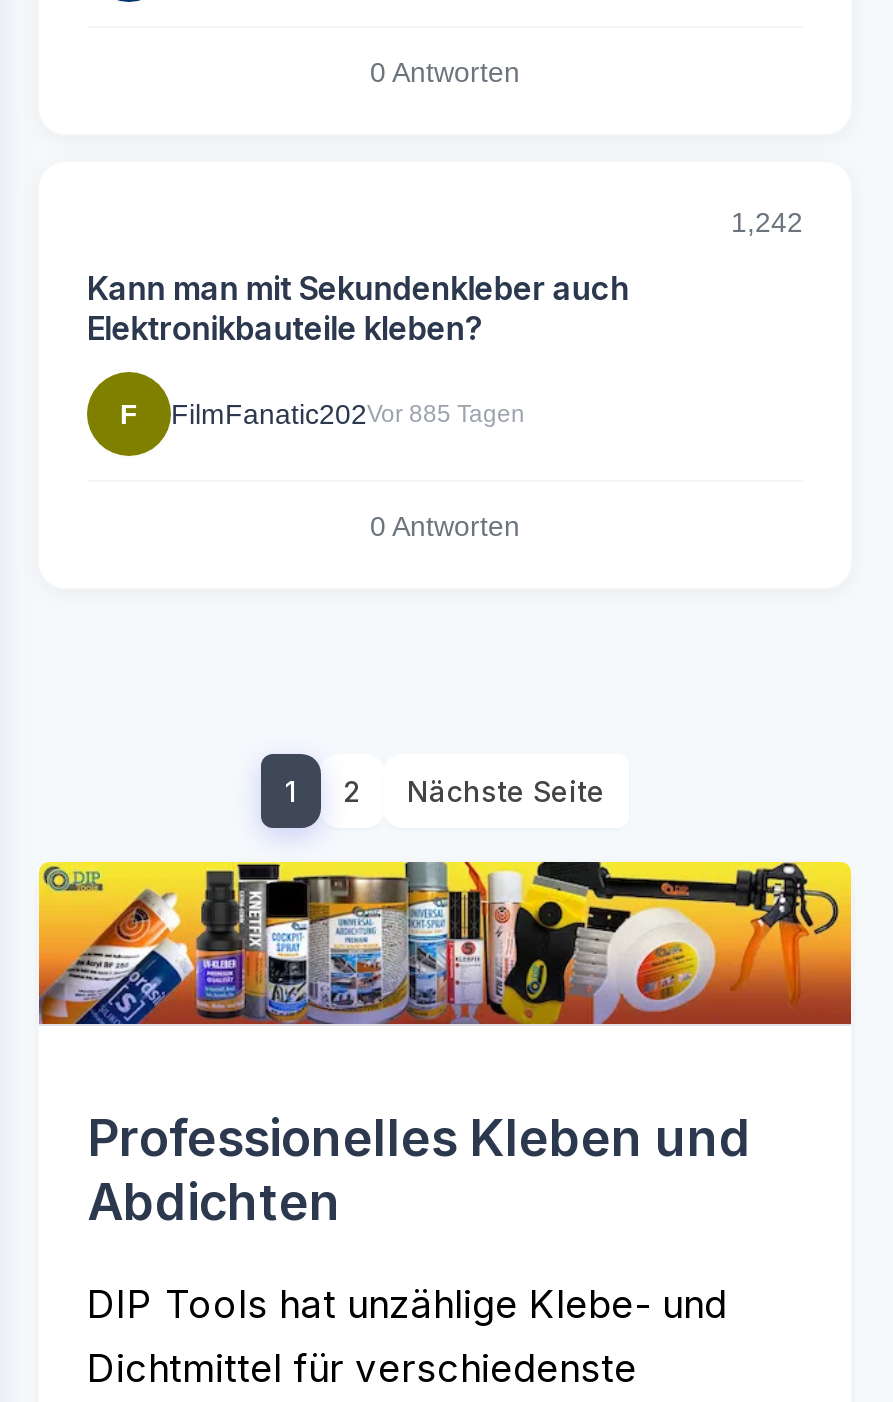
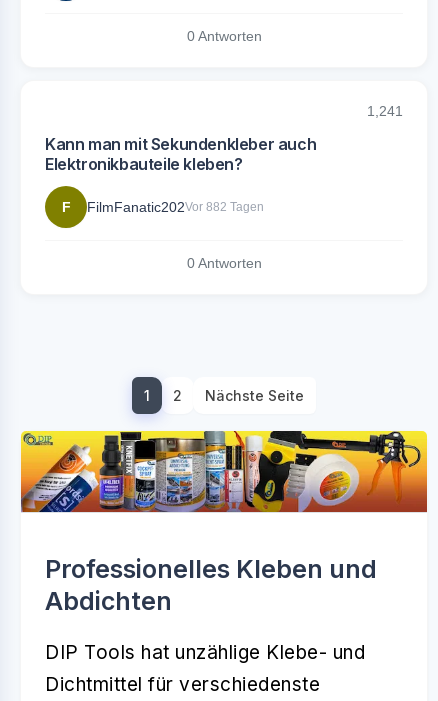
- 1,242
+ 1,241

- FilmFanatic202Vor 885 Tagen
+ FilmFanatic202Vor 882 Tagen
